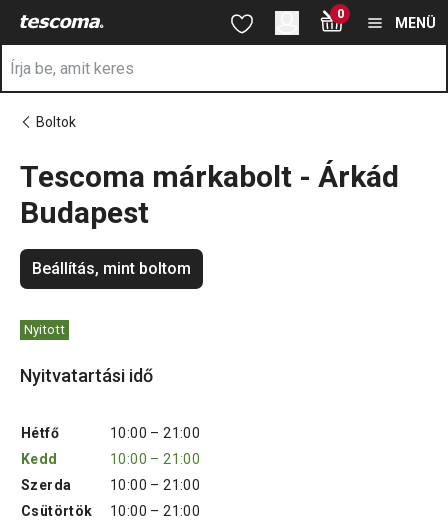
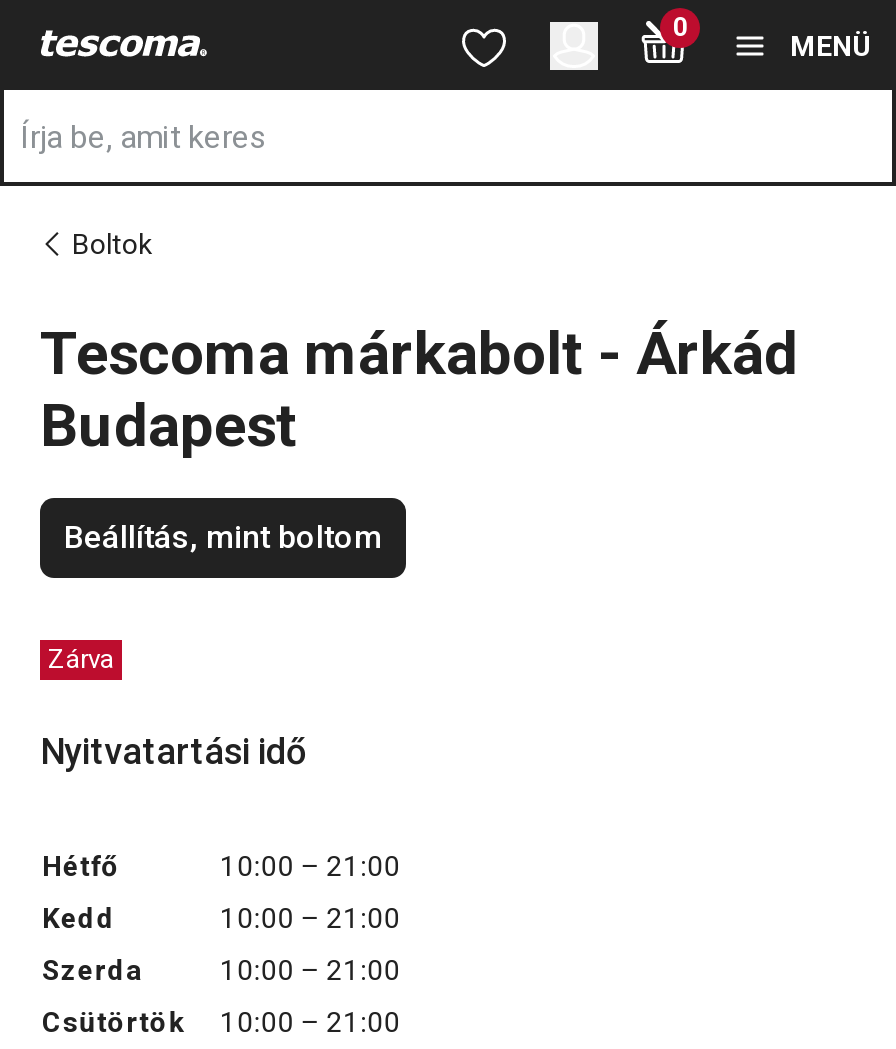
- Nyitott
+ Zárva
